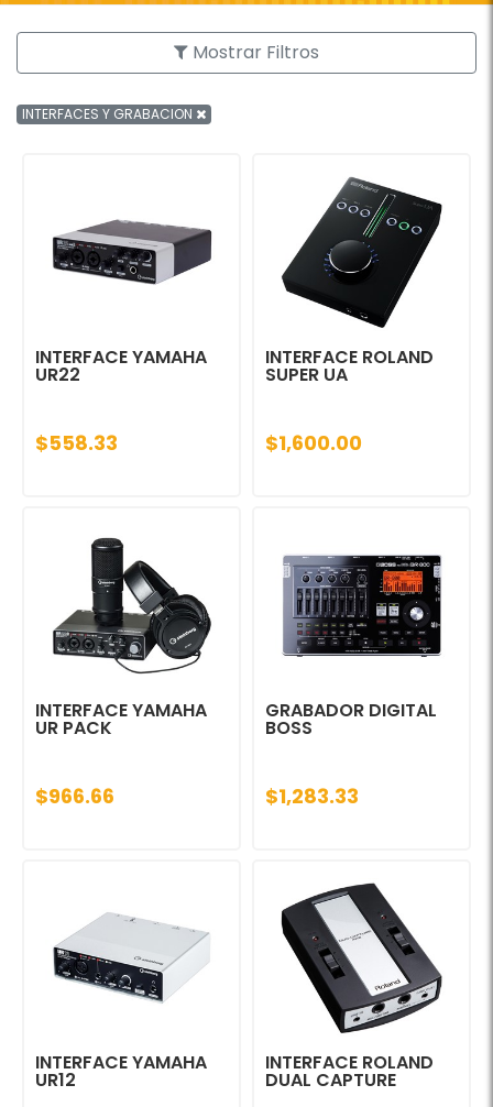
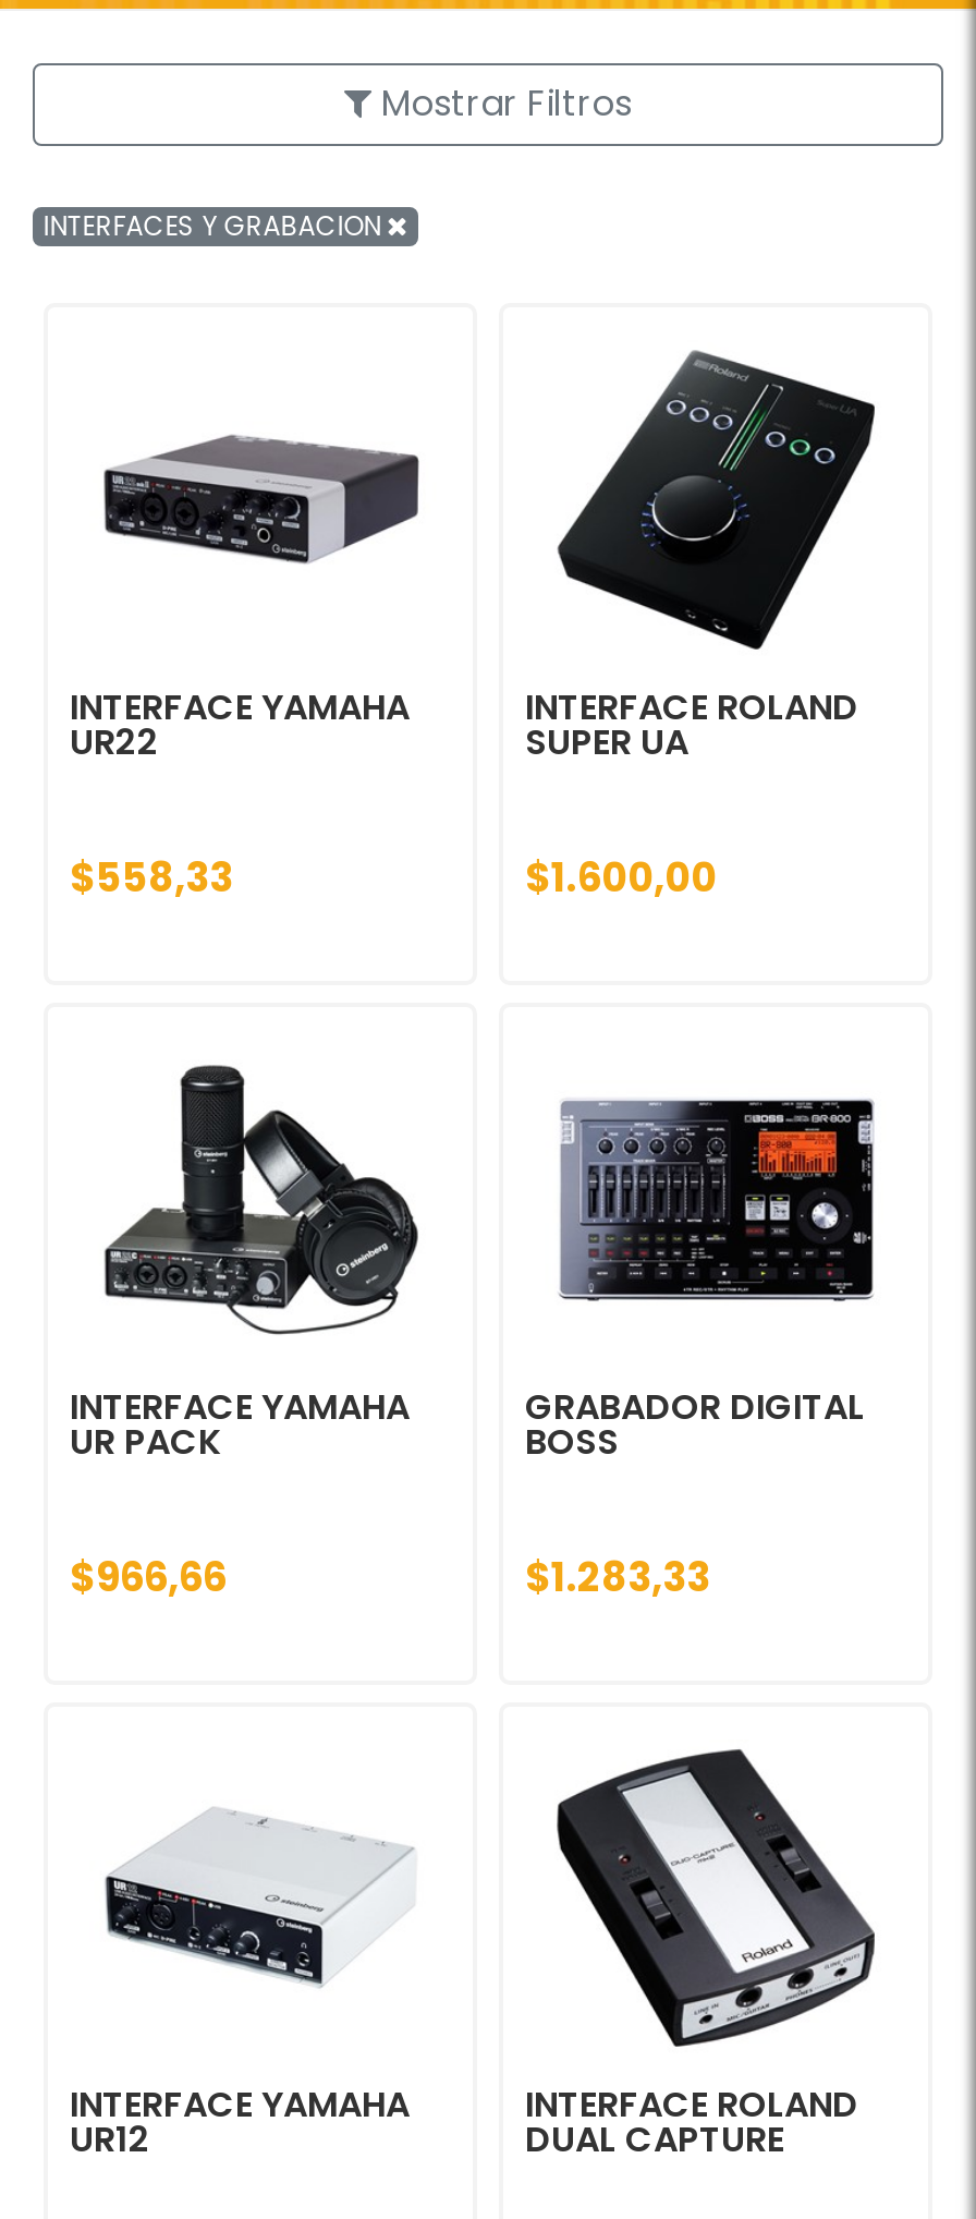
- $558.33
+ $558,33

- $1,600.00
+ $1.600,00

- $966.66
+ $966,66

- $1,283.33
+ $1.283,33
